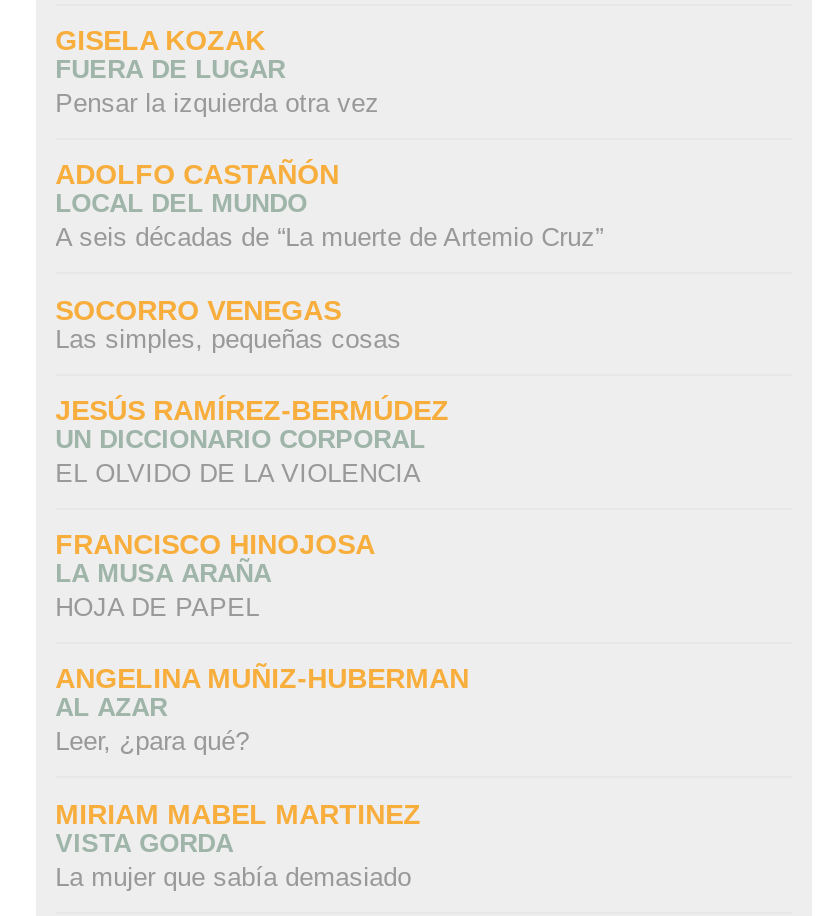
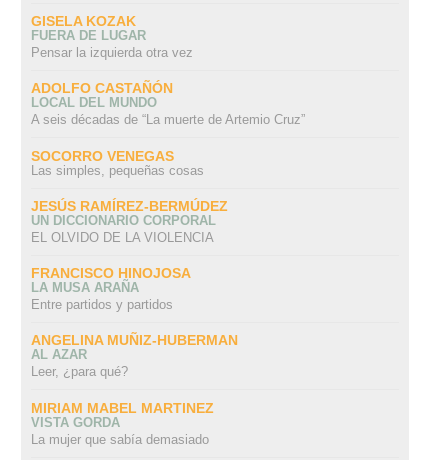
- HOJA DE PAPEL
+ Entre partidos y partidos
